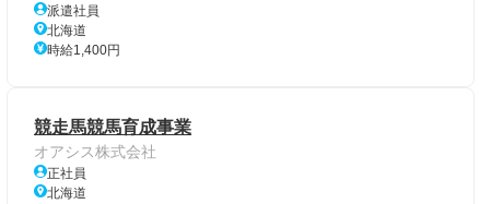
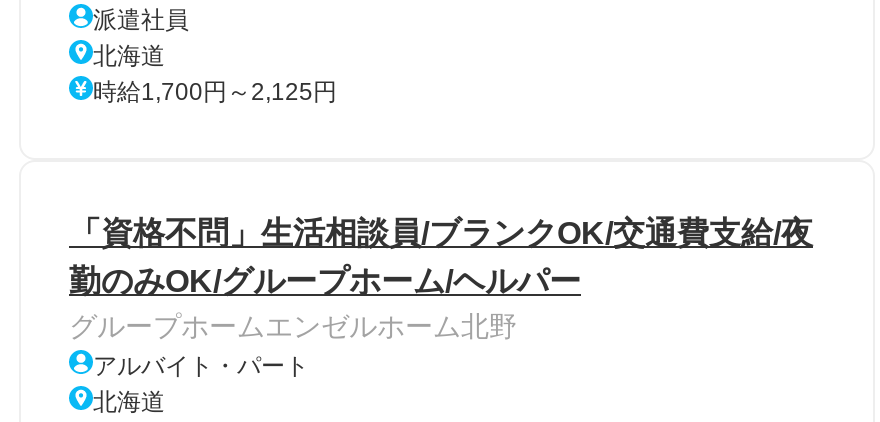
- 時給1,400円
+ 時給1,700円～2,125円

- 競走馬競馬育成事業
- オアシス株式会社
- 正社員
+ 「資格不問」生活相談員/ブランクOK/交通費支給/夜
+ 勤のみOK/グループホーム/ヘルパー
+ グループホームエンゼルホーム北野
+ アルバイト・パート
